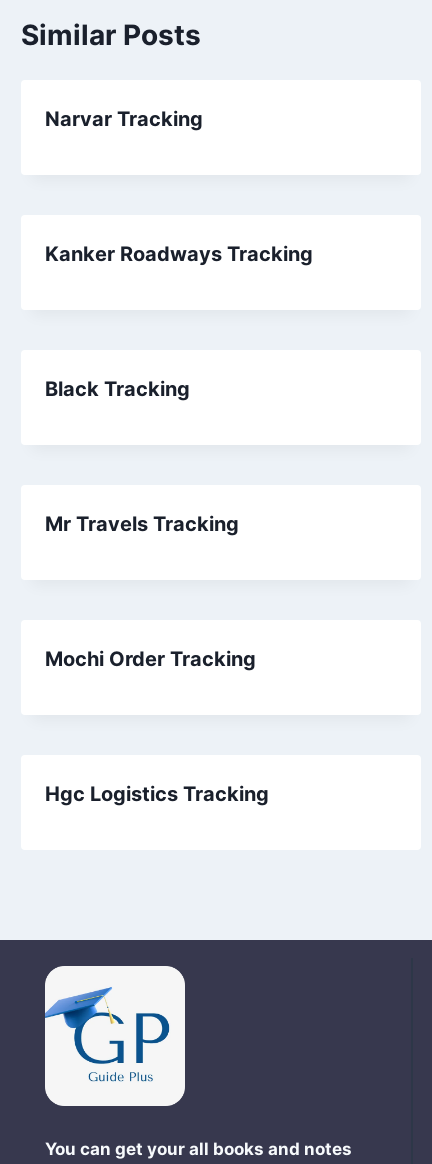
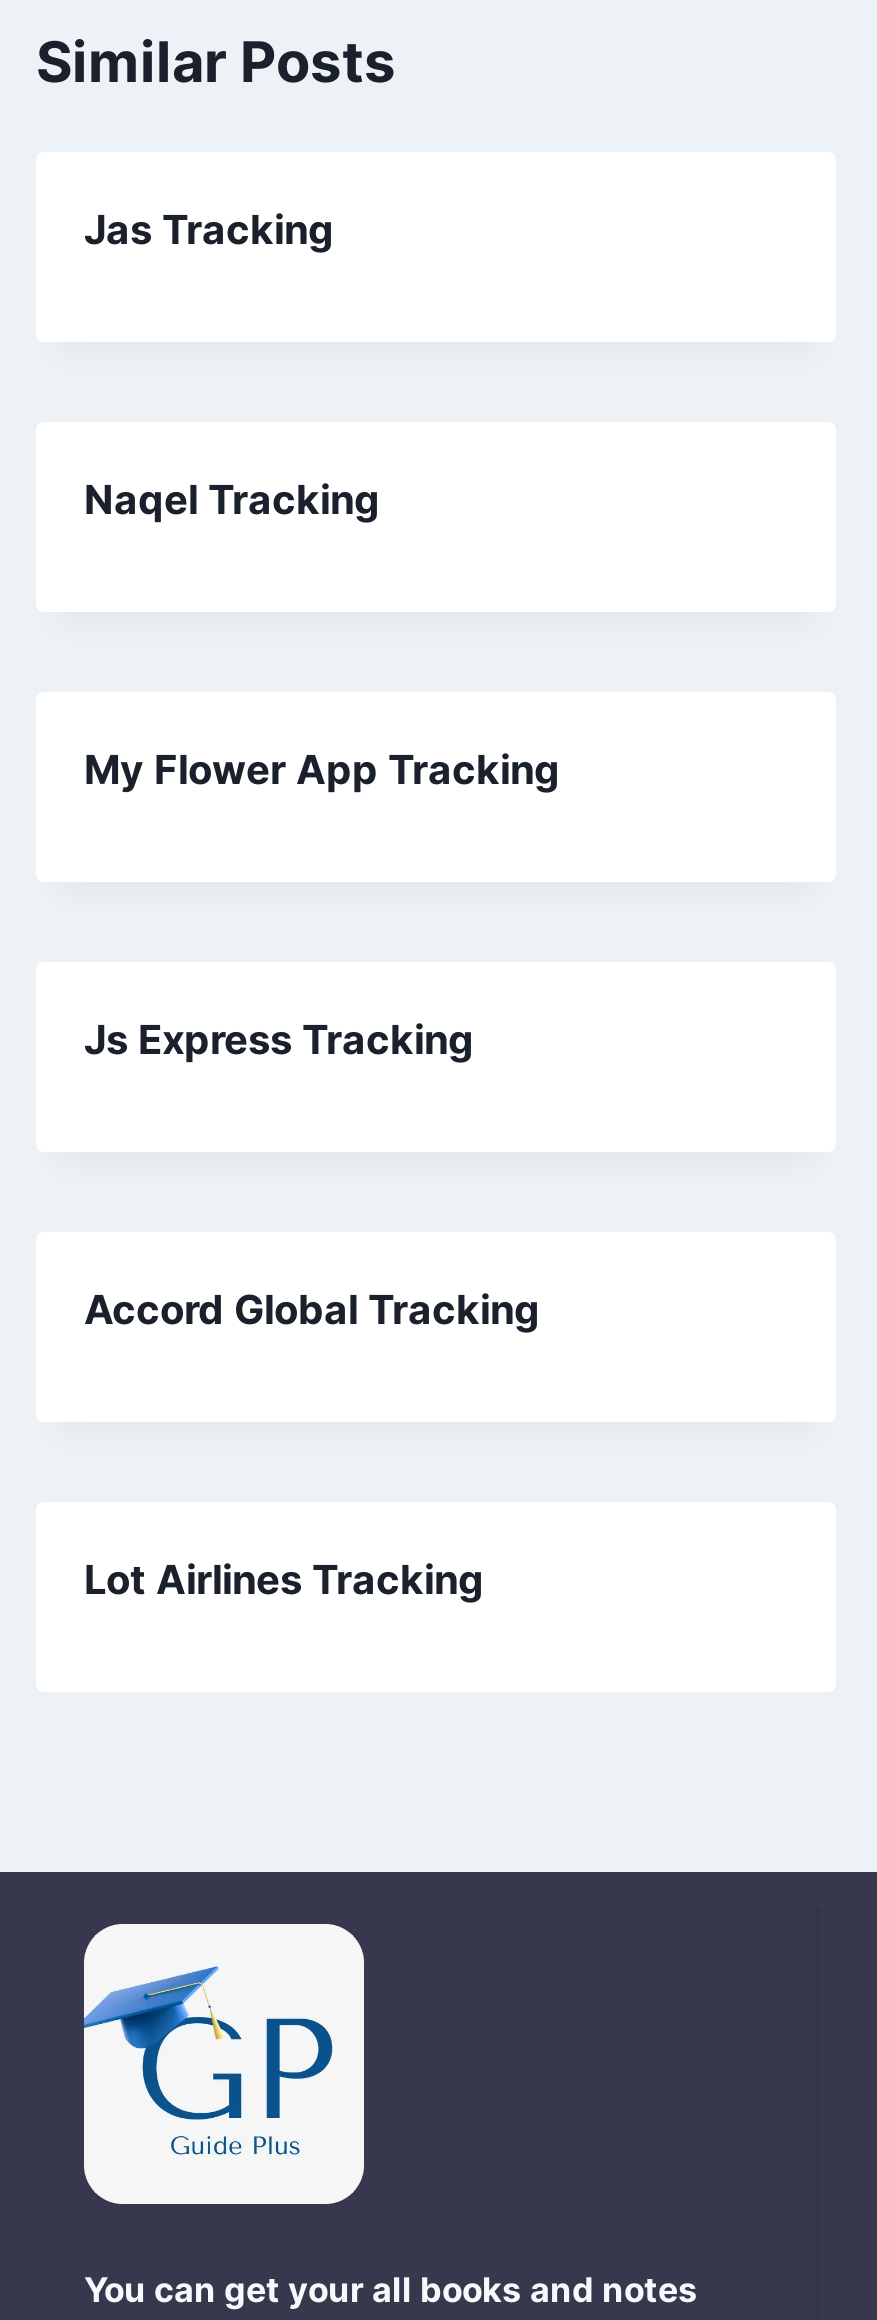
- Narvar Tracking
+ Jas Tracking

- Kanker Roadways Tracking
+ Naqel Tracking

- Black Tracking
+ My Flower App Tracking

- Mr Travels Tracking
+ Js Express Tracking

- Mochi Order Tracking
+ Accord Global Tracking

- Hgc Logistics Tracking
+ Lot Airlines Tracking
